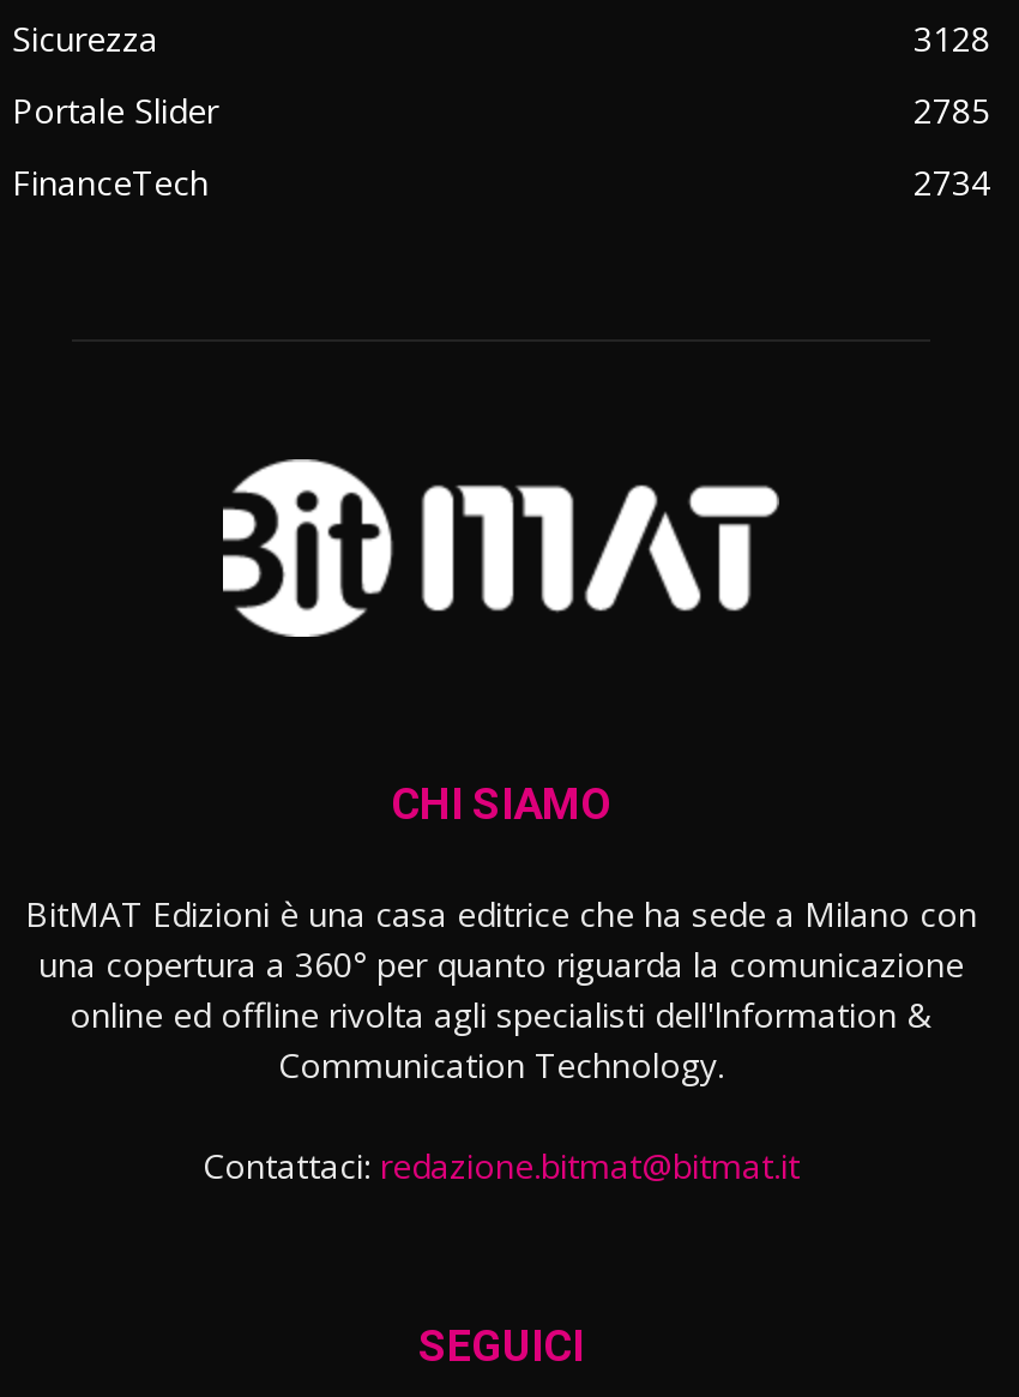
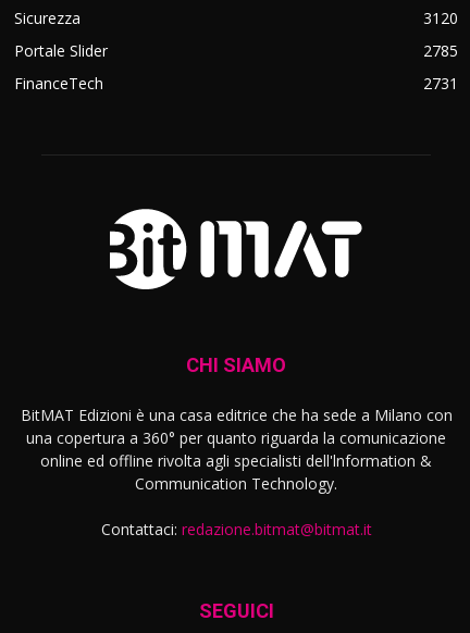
- 3128
+ 3120

- 2734
+ 2731
